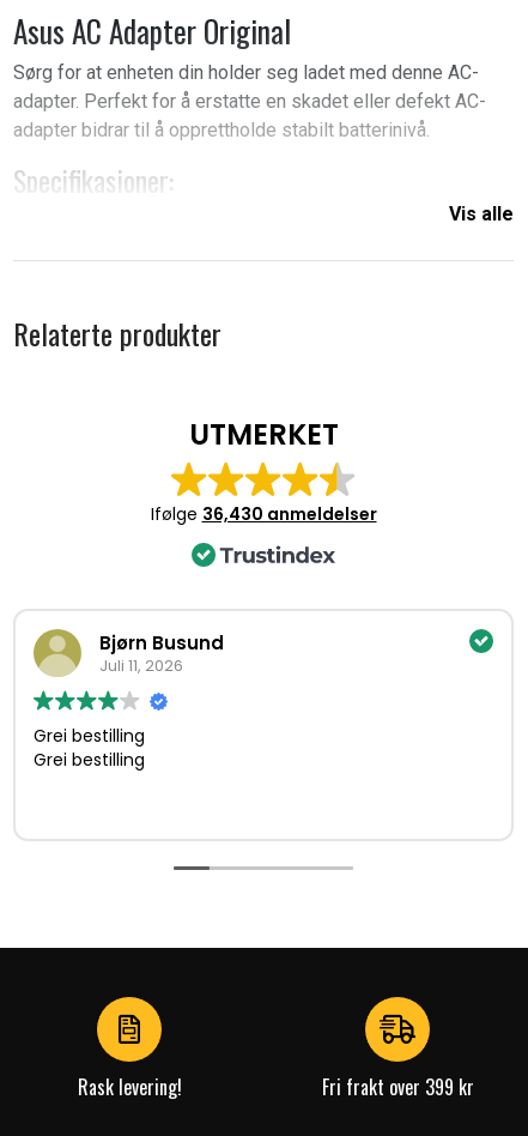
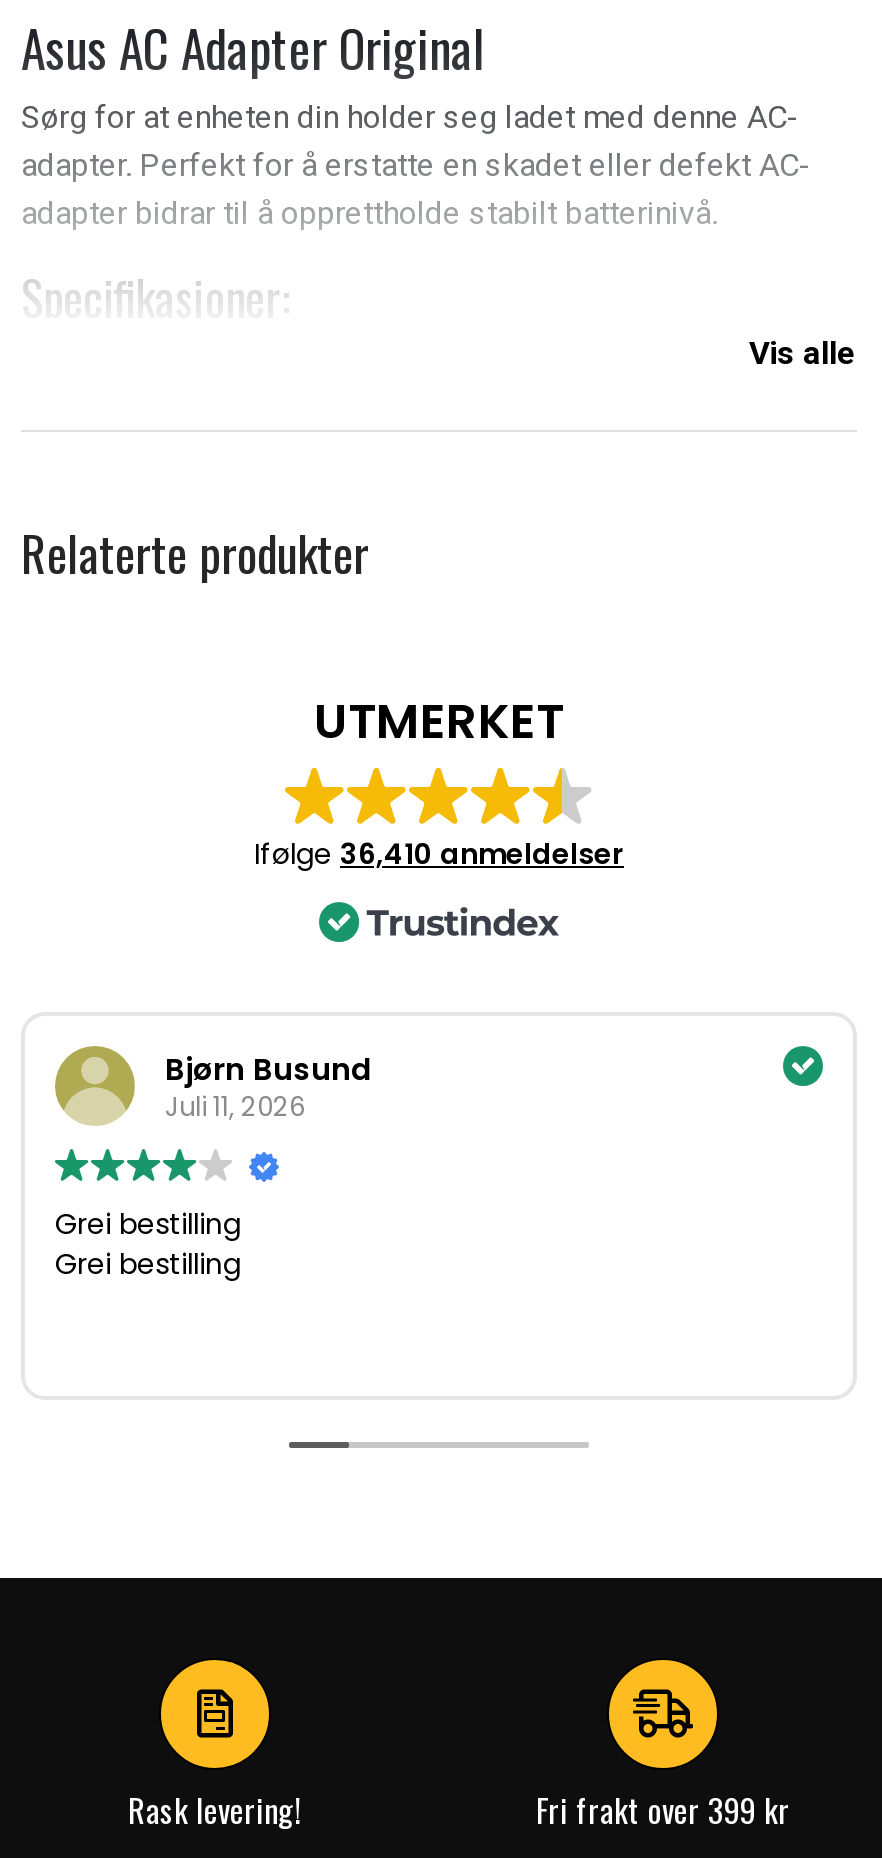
- Ifølge 36,430 anmeldelser
+ Ifølge 36,410 anmeldelser
